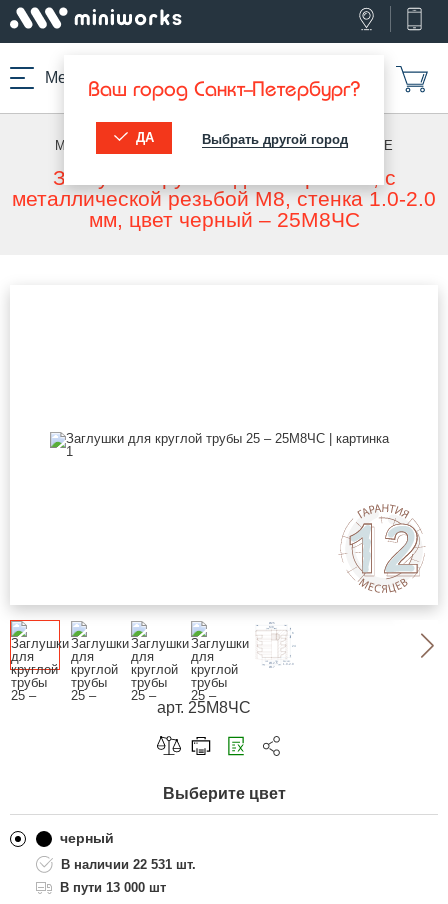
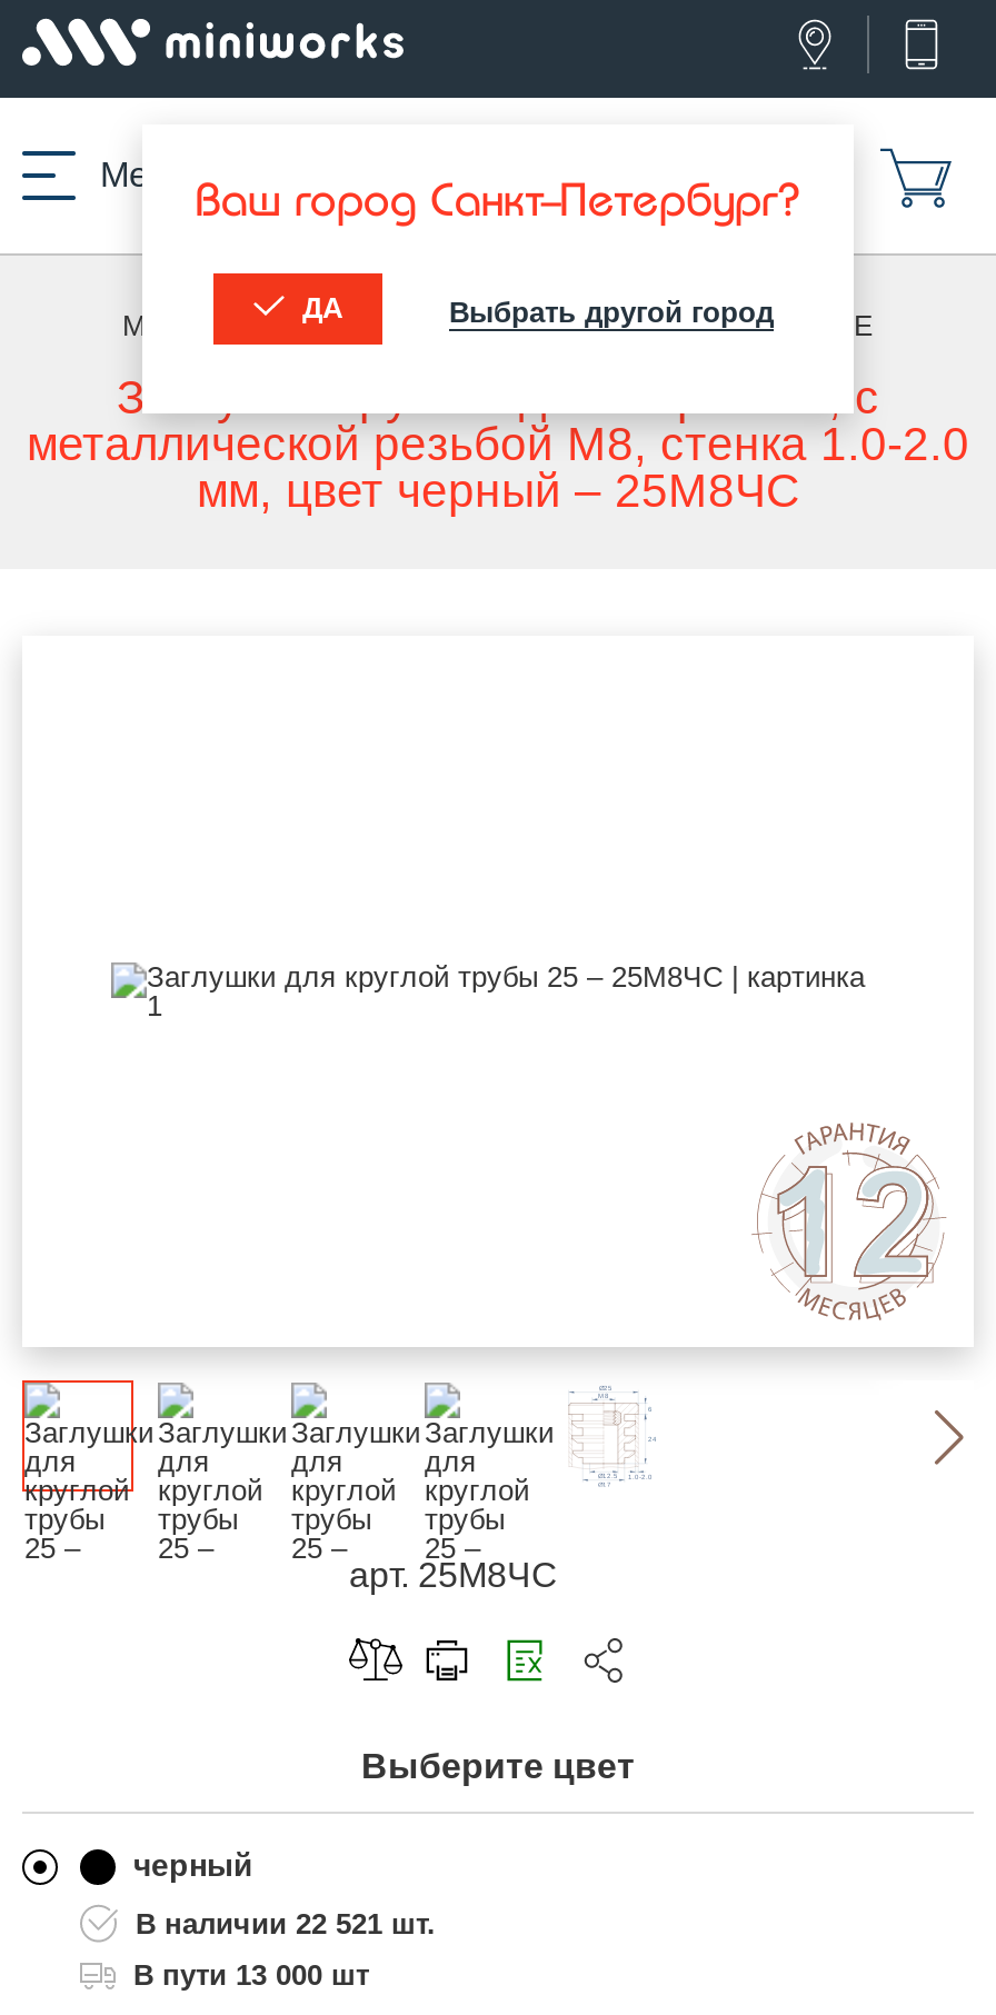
- 22 531 шт.
+ 22 521 шт.
